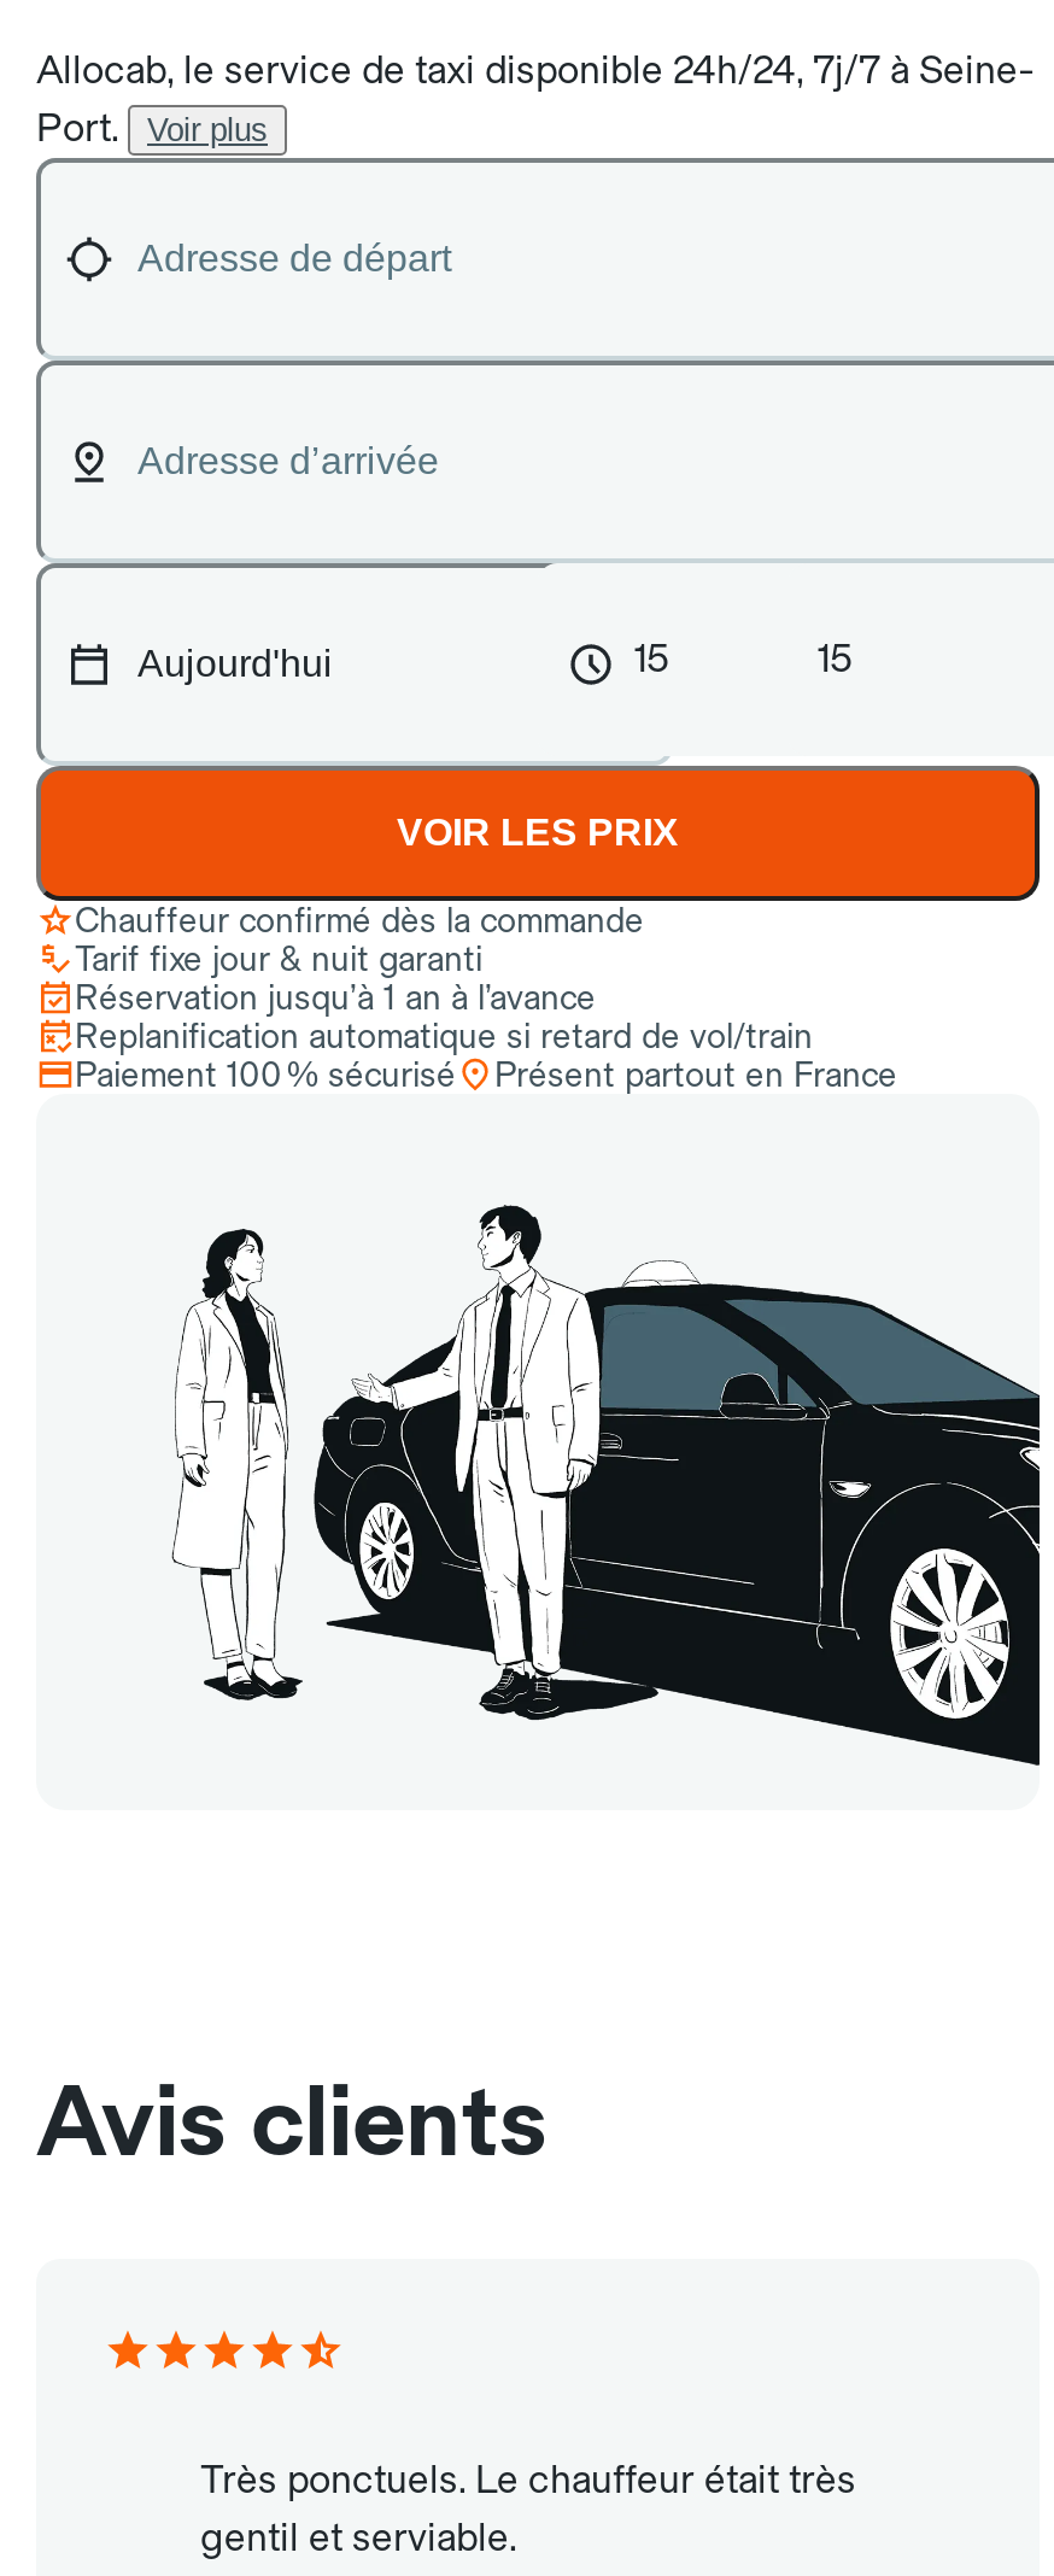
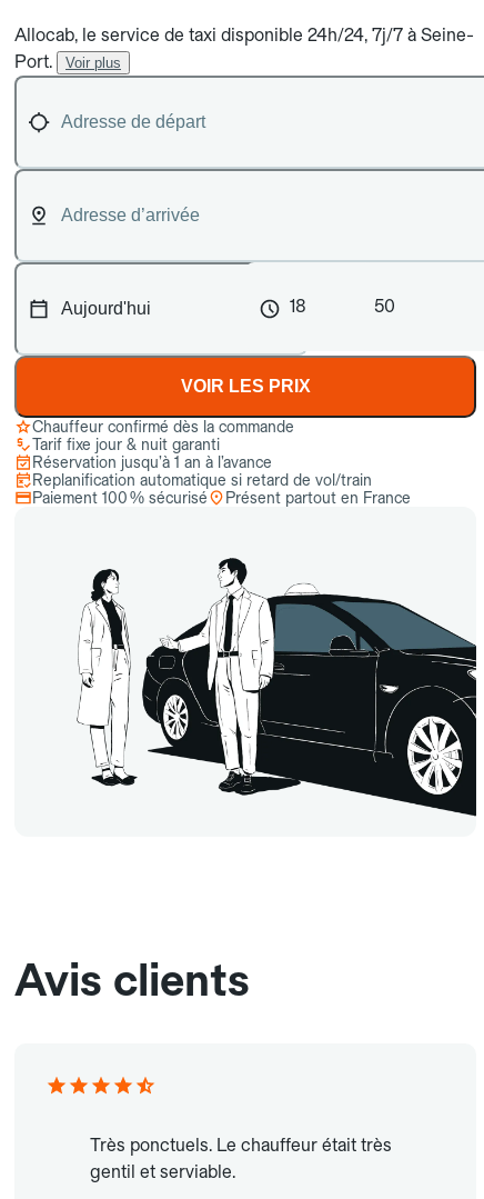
- 15
+ 18

- 15
+ 50
